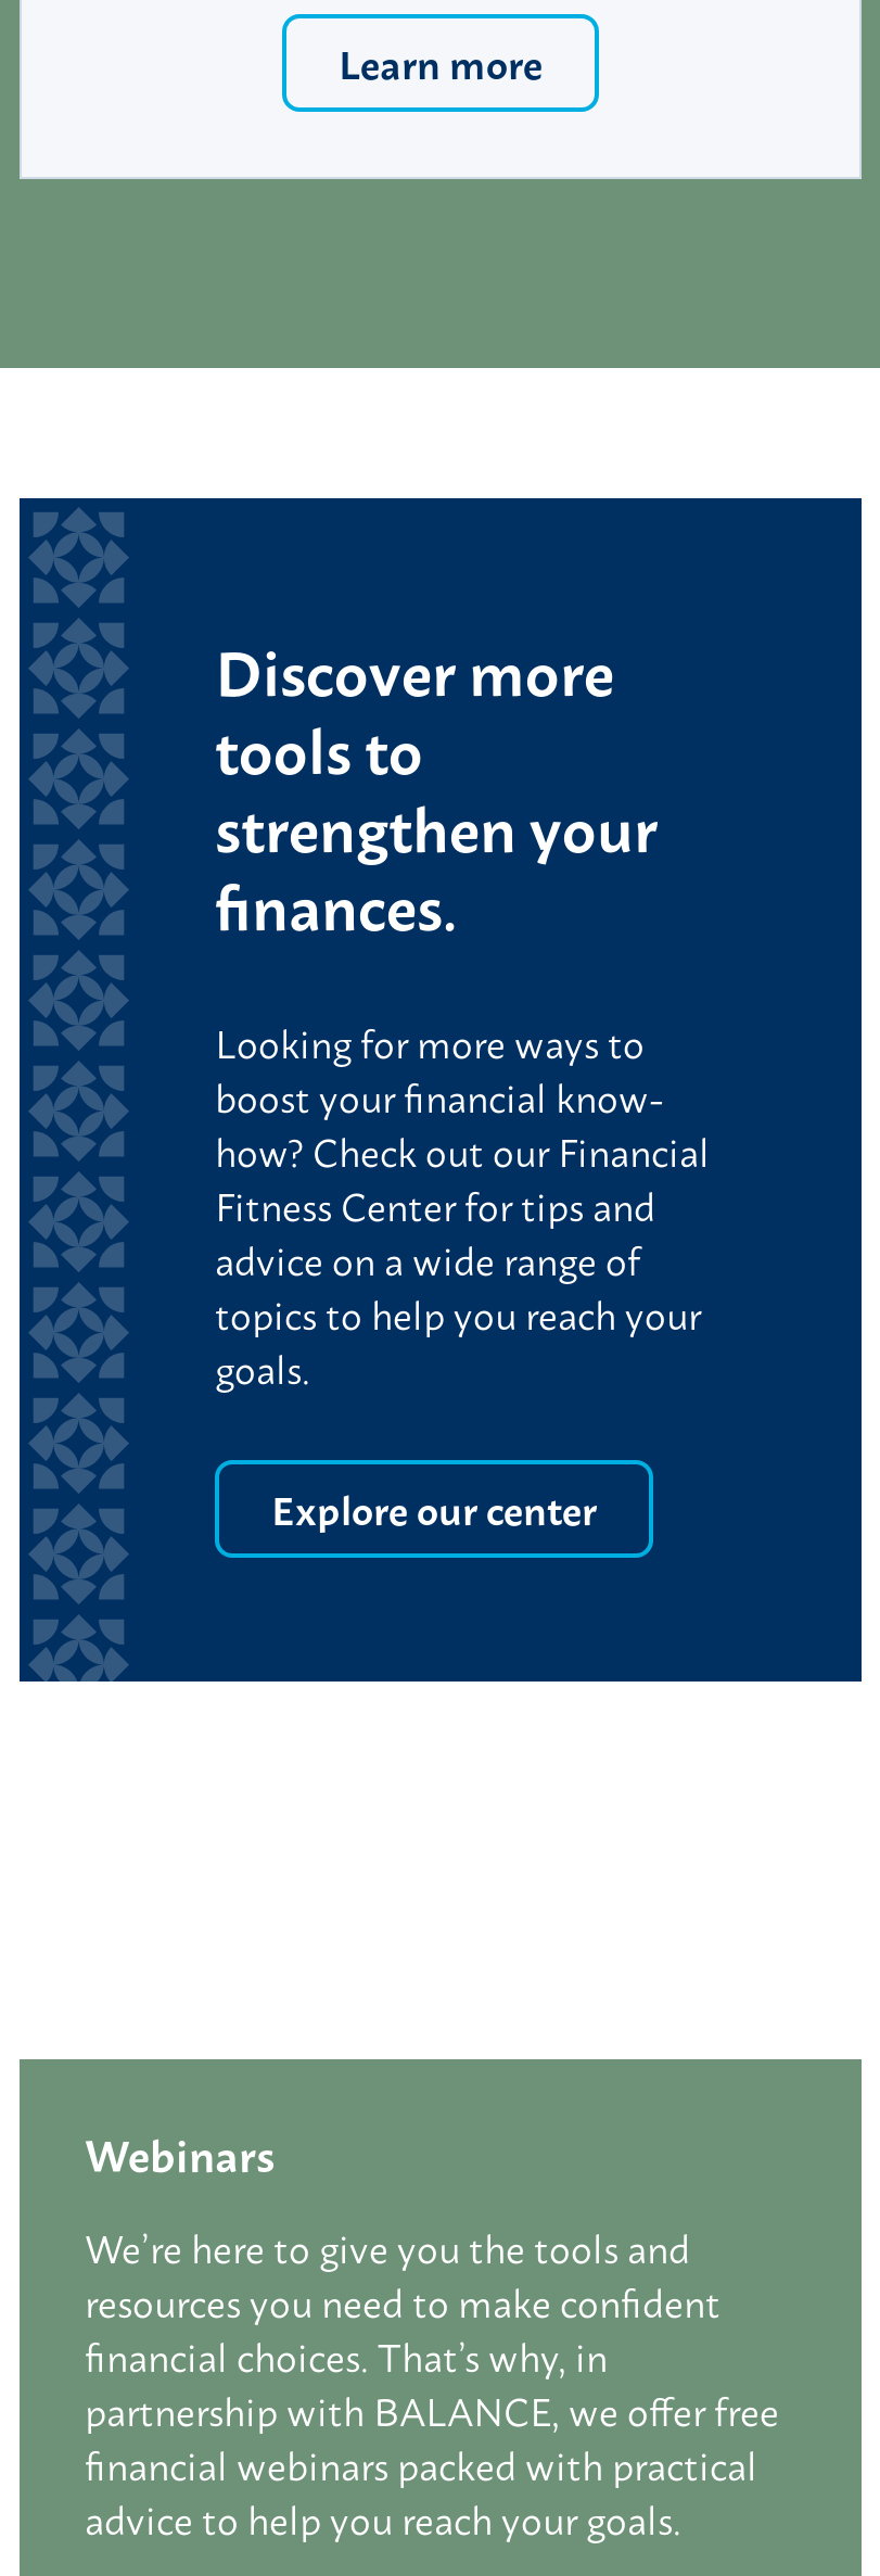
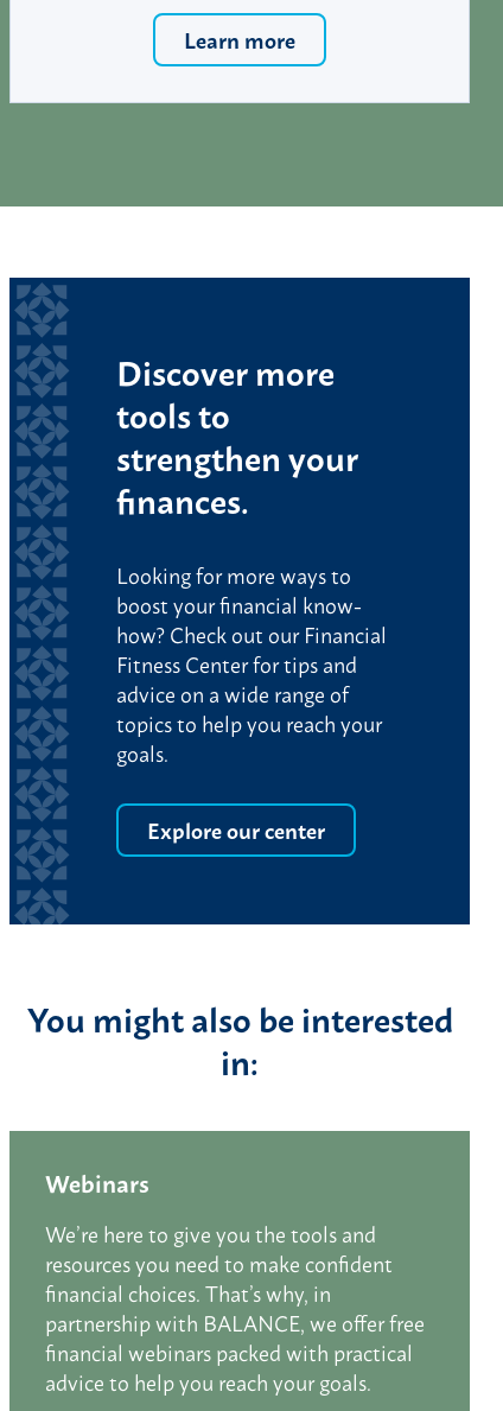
+ You might also be interested
+ in:
